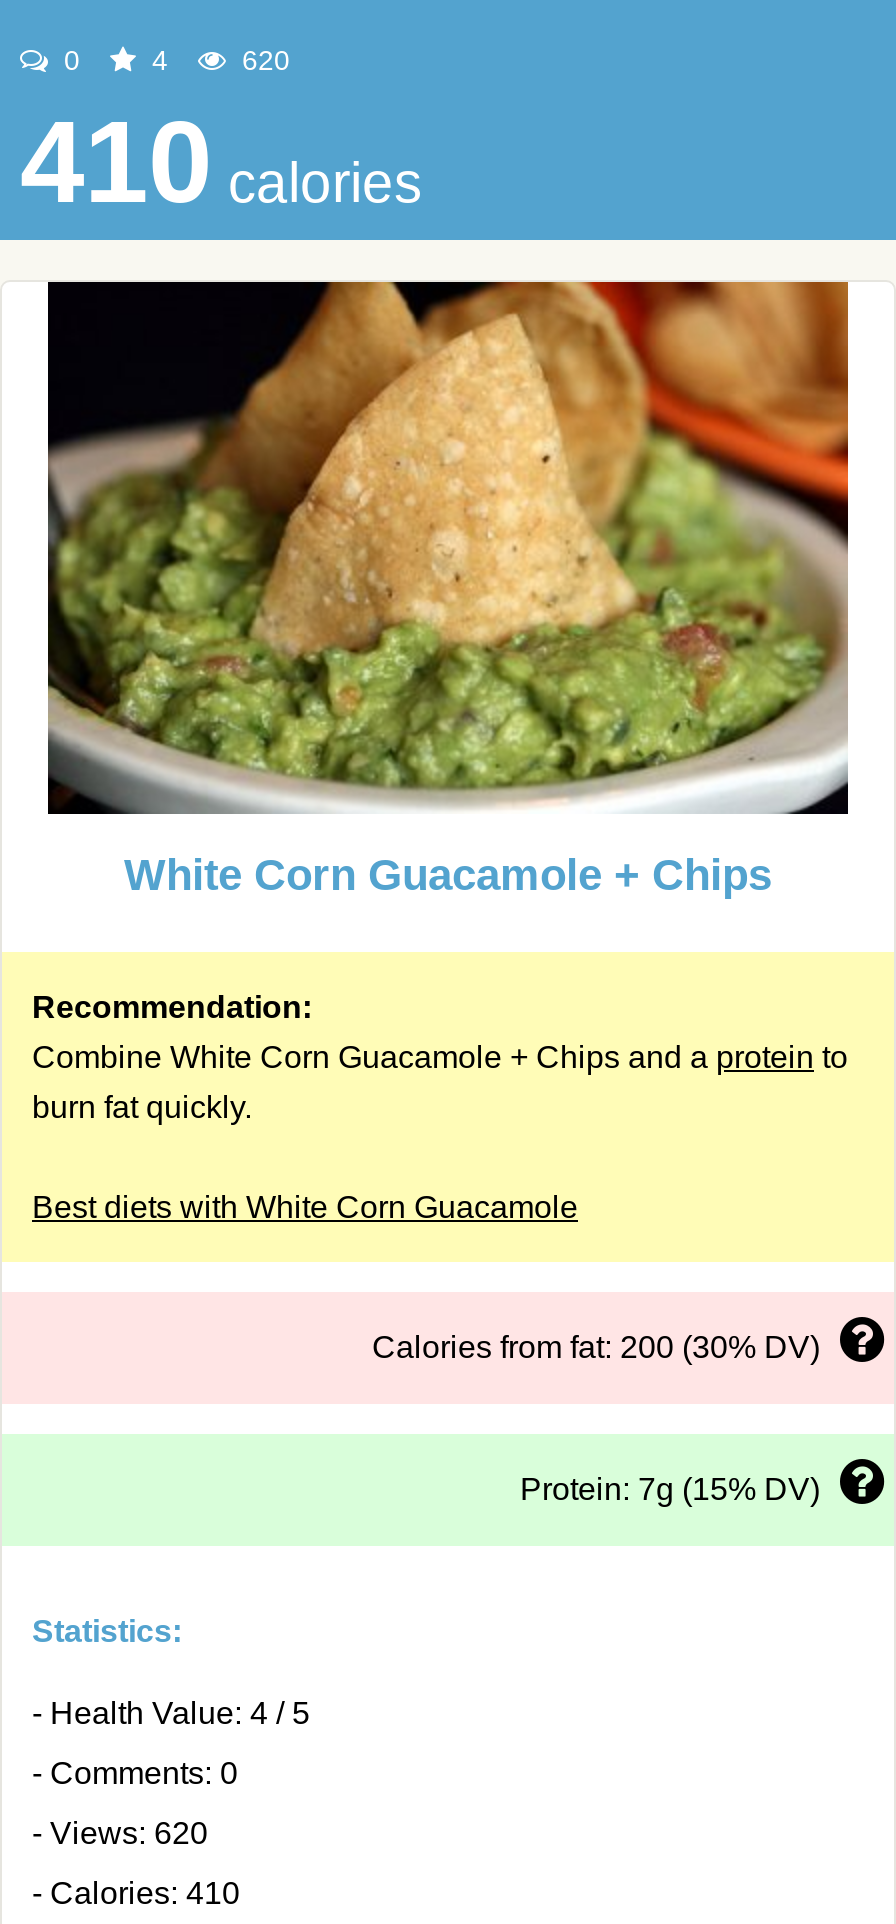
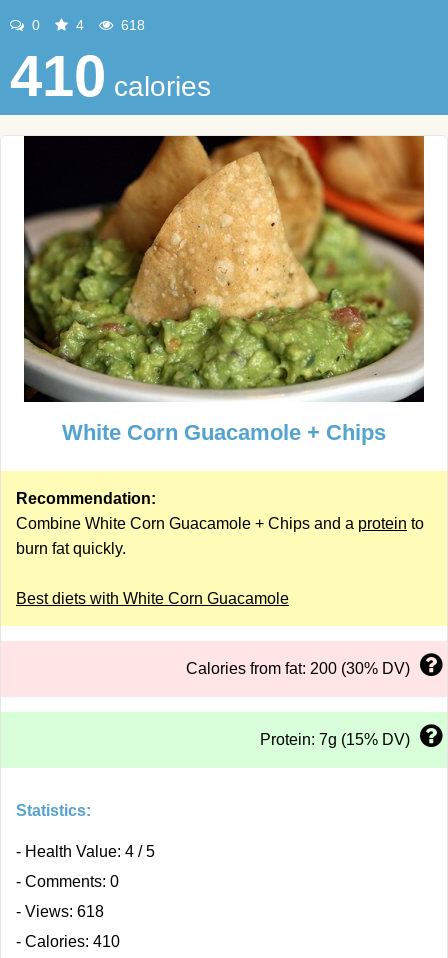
- 620
+ 618

- - Views: 620
+ - Views: 618
